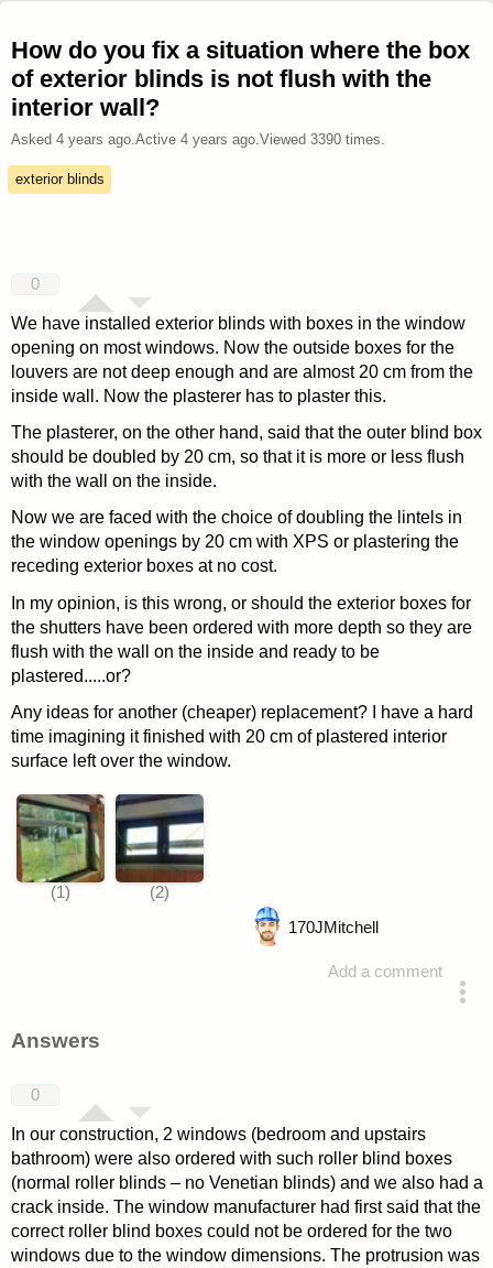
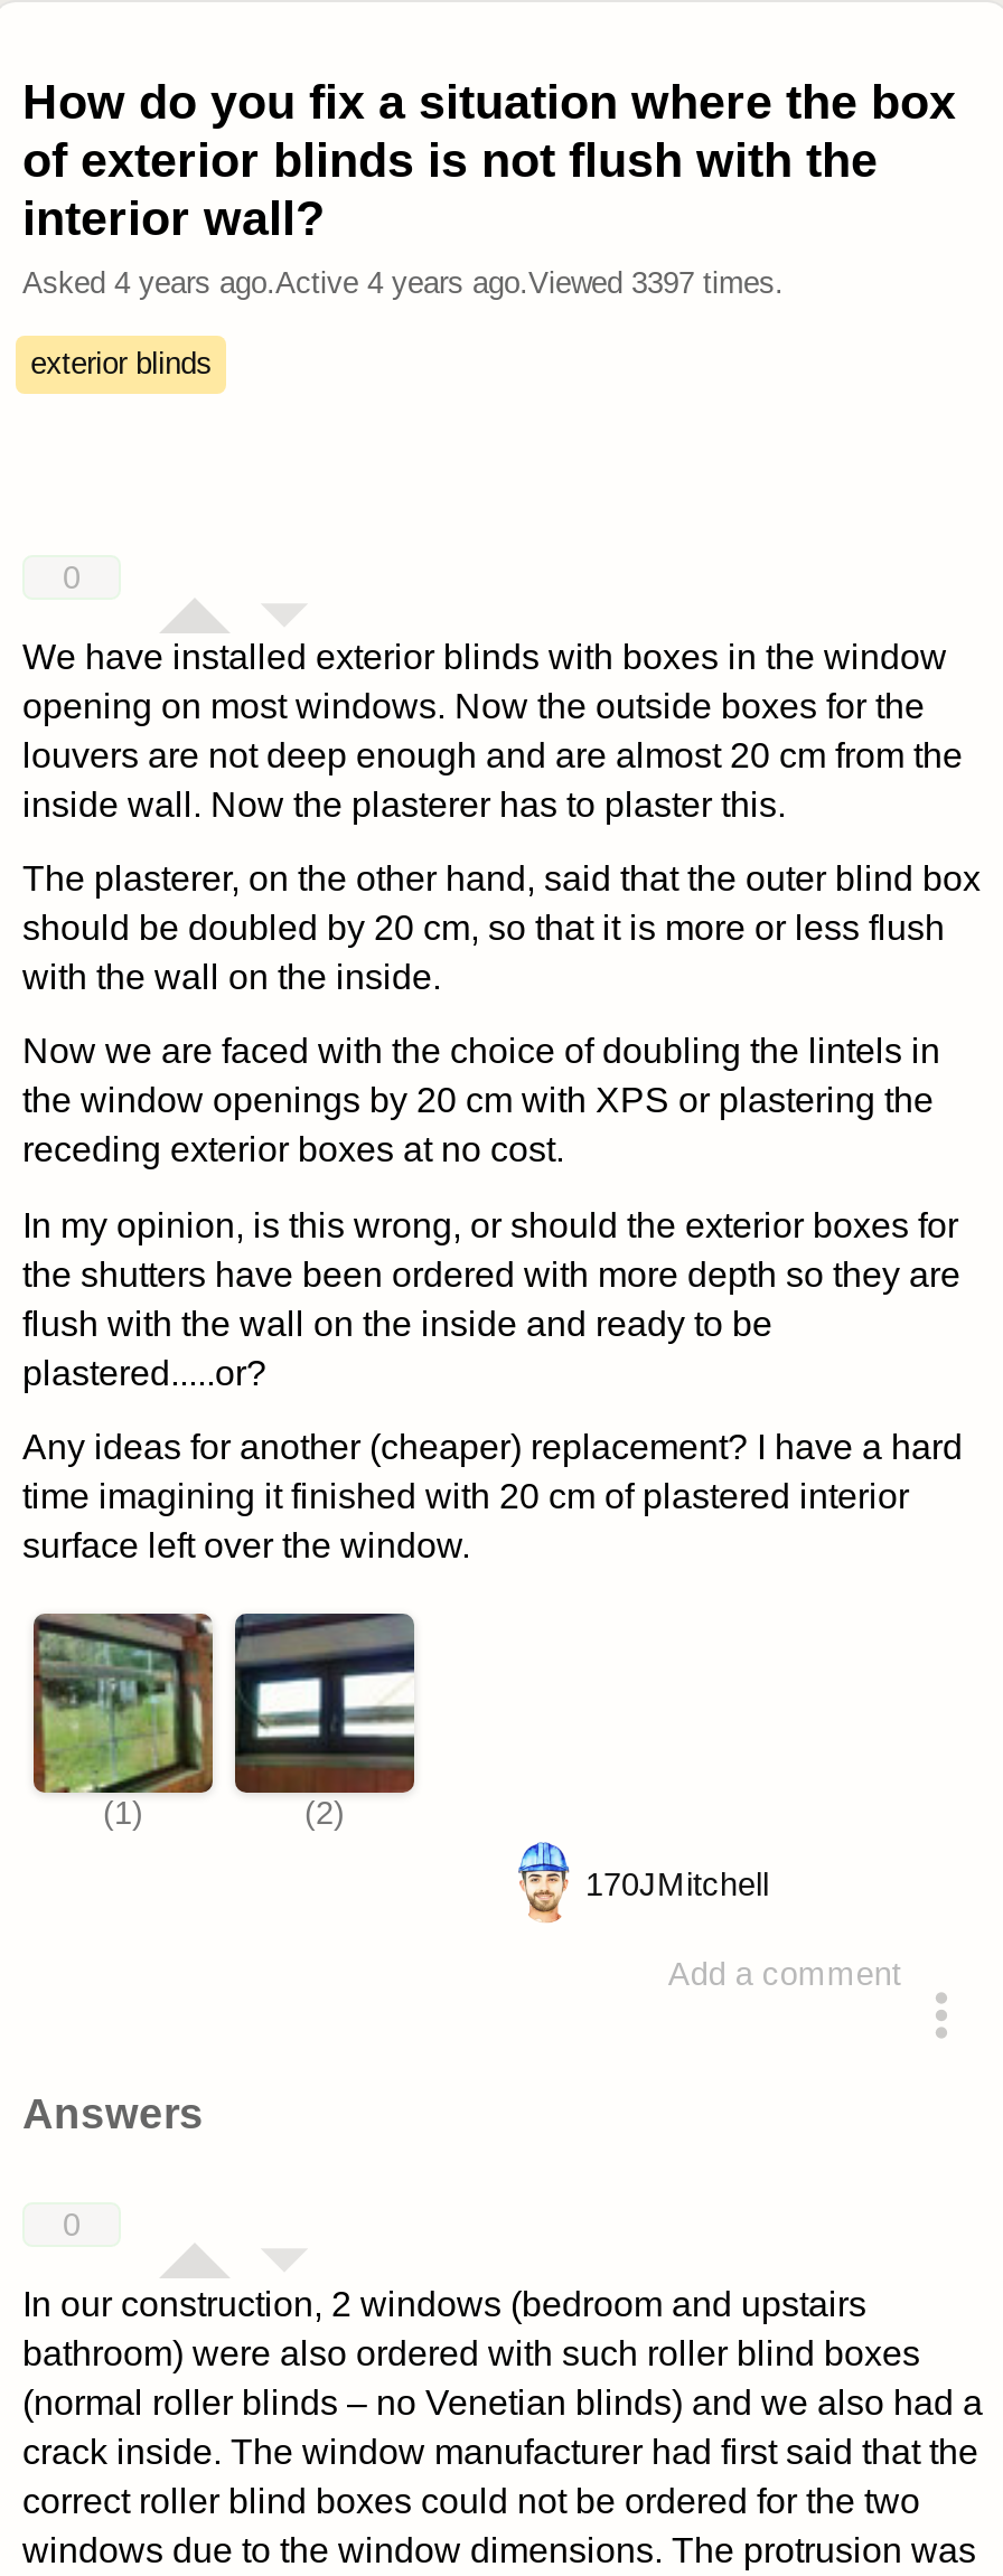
- Asked 4 years ago.Active 4 years ago.Viewed 3390 times.
+ Asked 4 years ago.Active 4 years ago.Viewed 3397 times.
